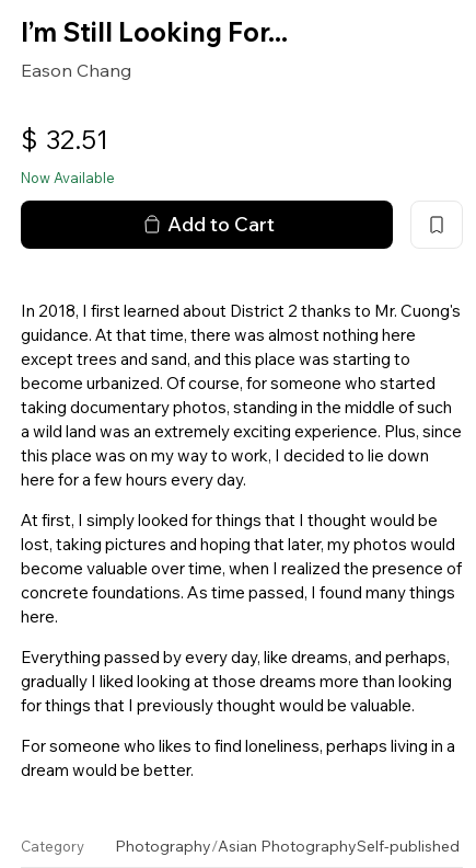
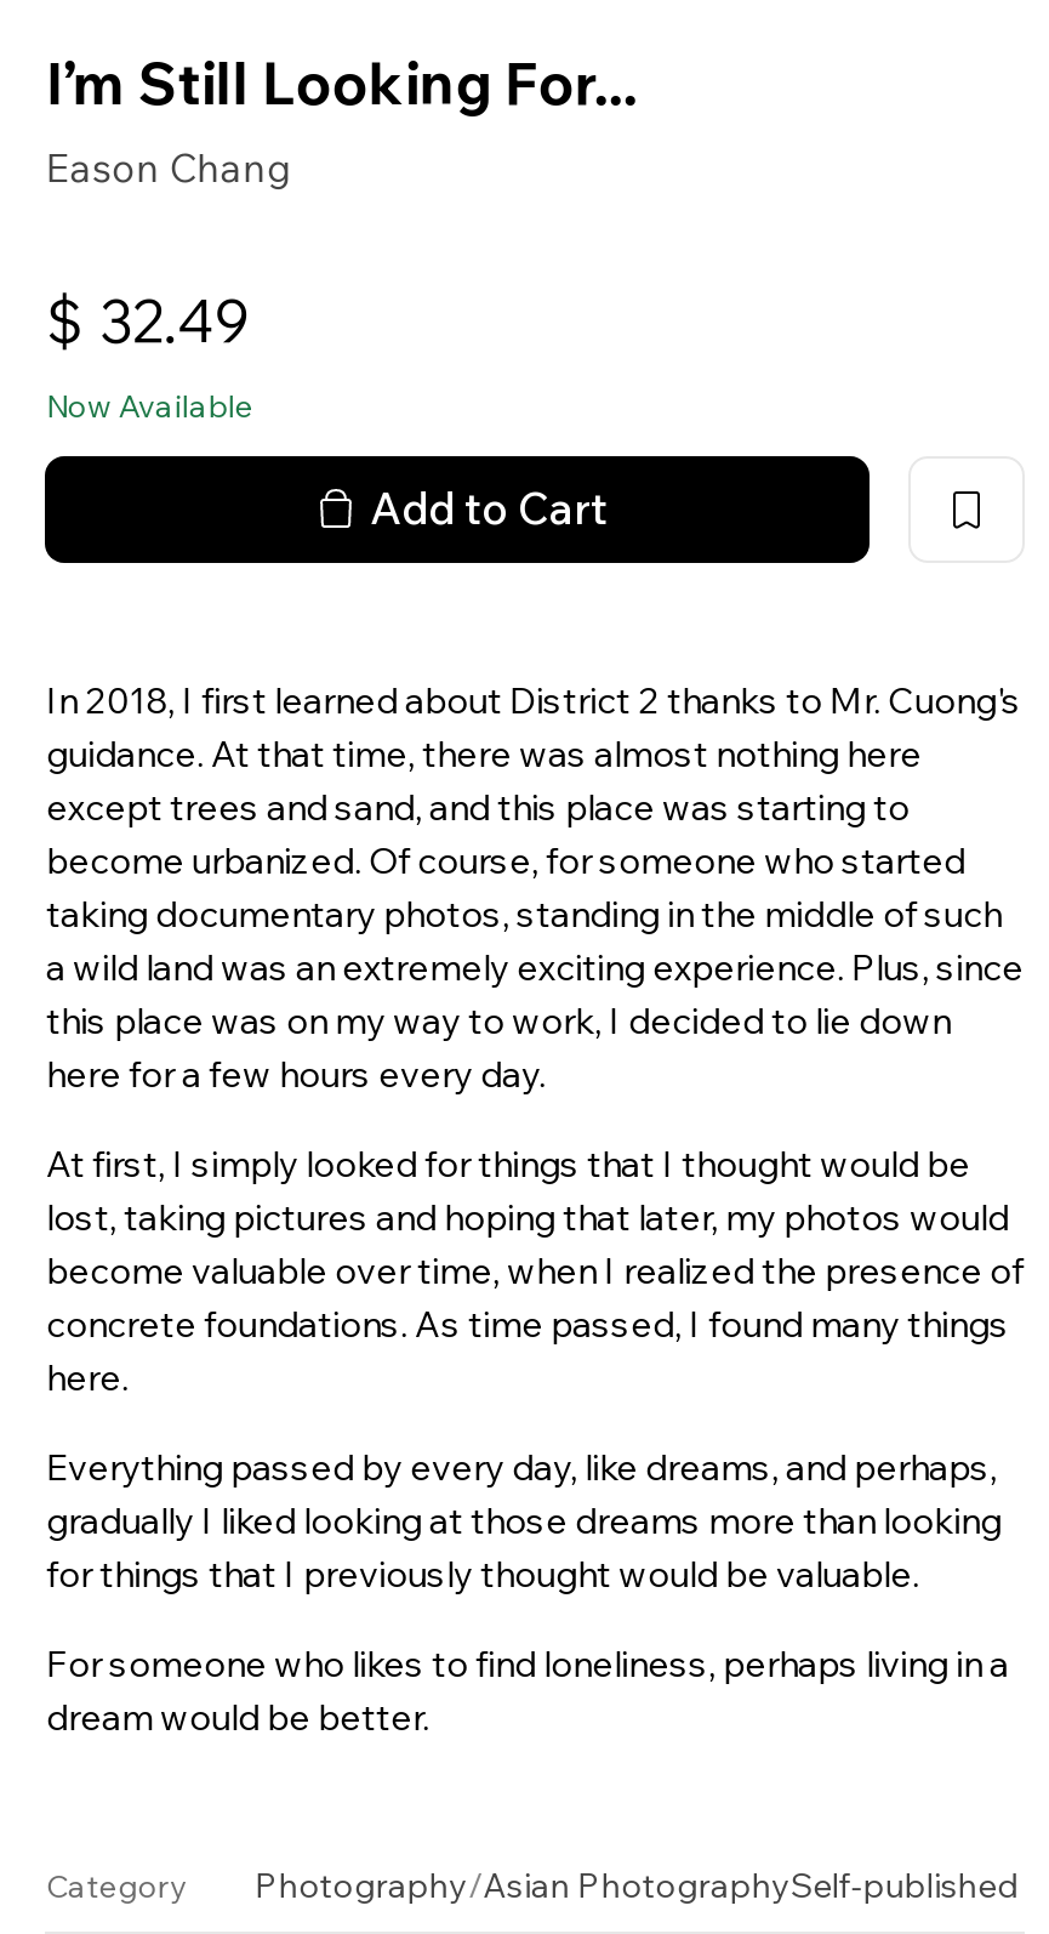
- $ 32.51
+ $ 32.49
